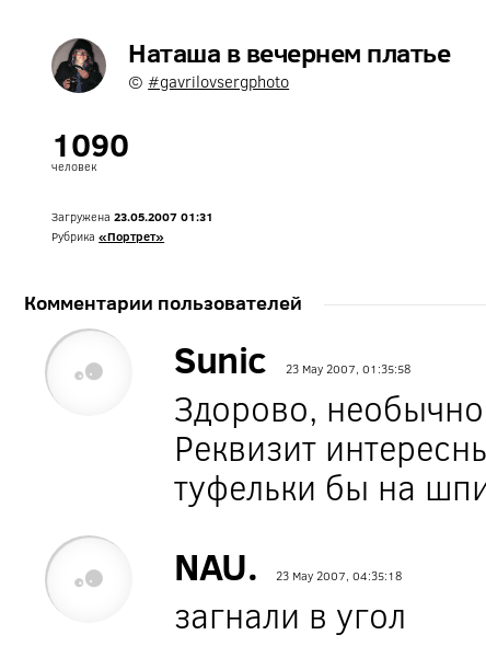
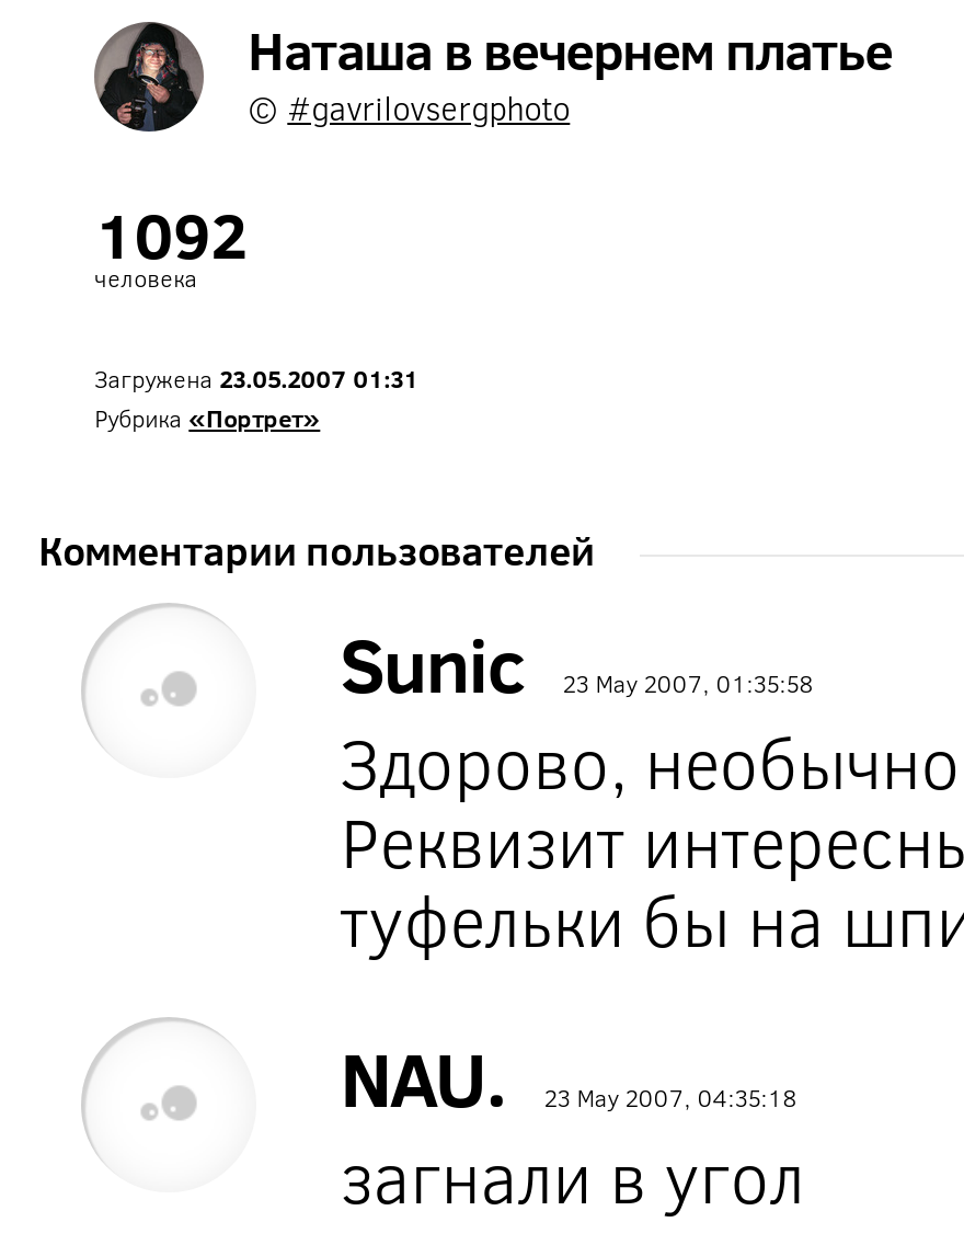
- 1090
- человек
+ 1092
+ человека
